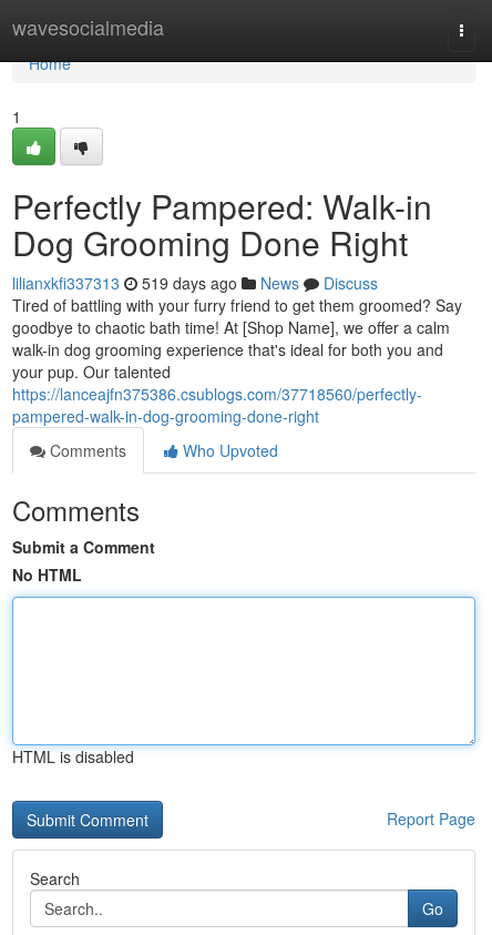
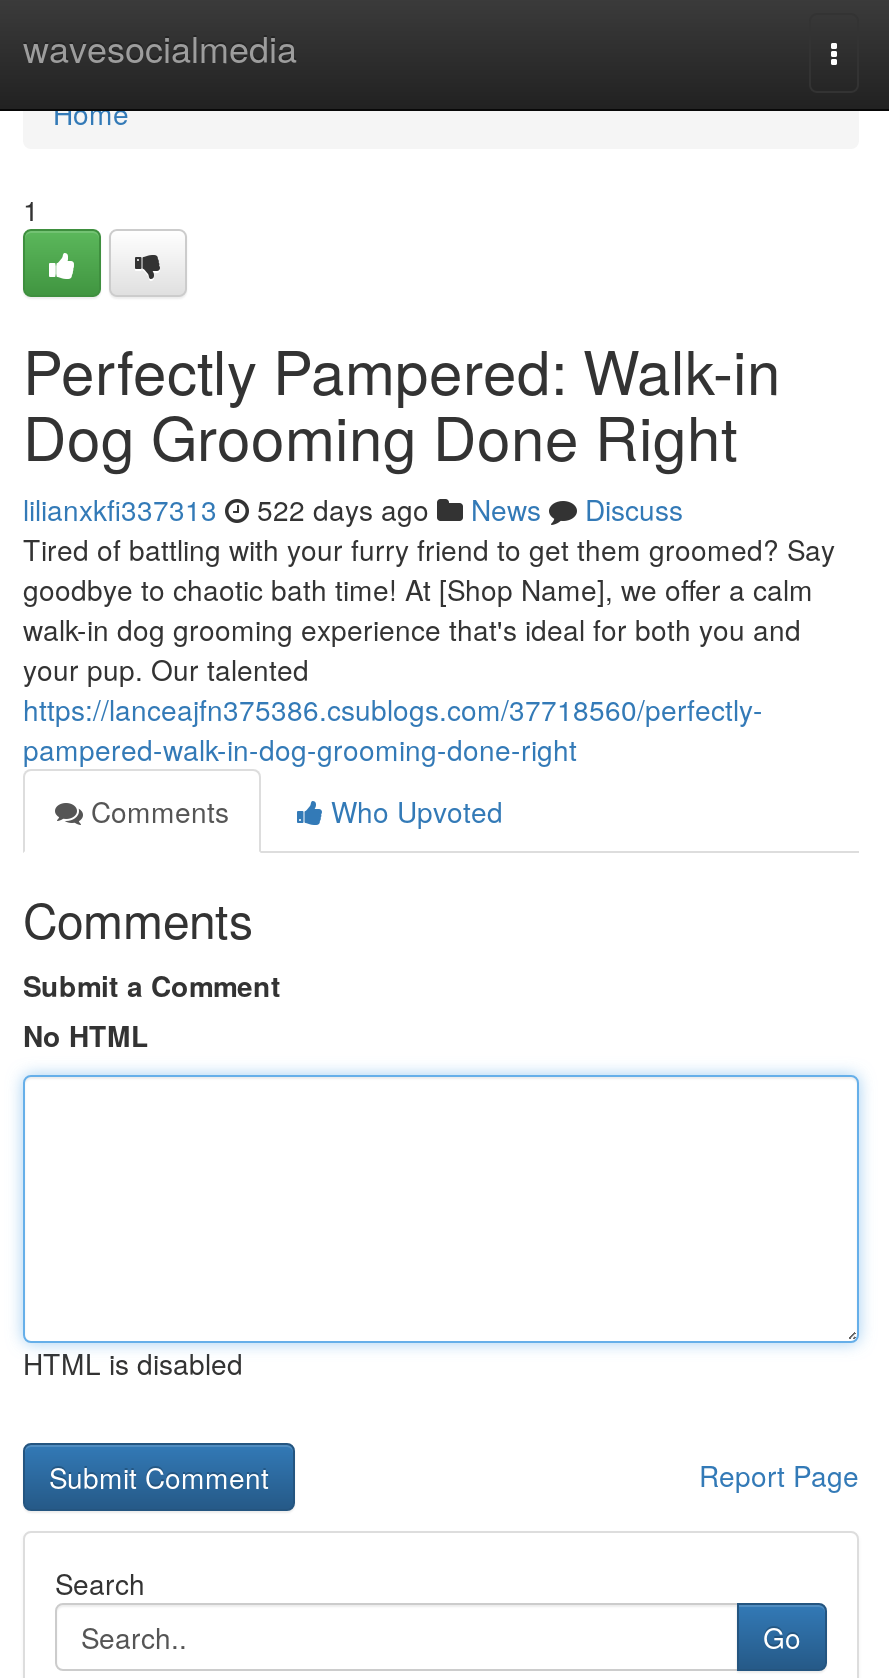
- lilianxkfi337313 519 days ago News Discuss
+ lilianxkfi337313 522 days ago News Discuss
